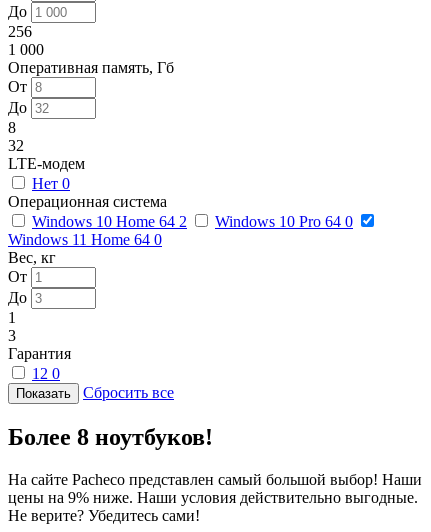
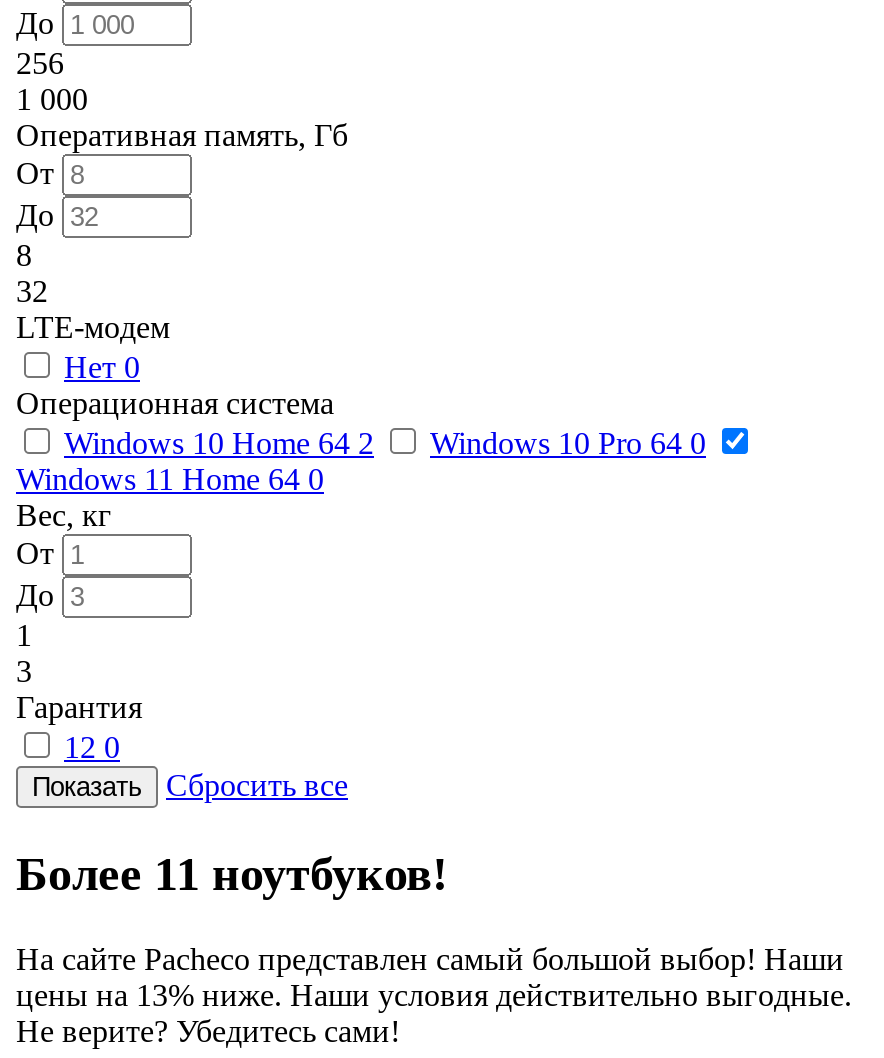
- Более 8 ноутбуков!
+ Более 11 ноутбуков!

- цены на 9% ниже. Наши условия действительно выгодные.
+ цены на 13% ниже. Наши условия действительно выгодные.
